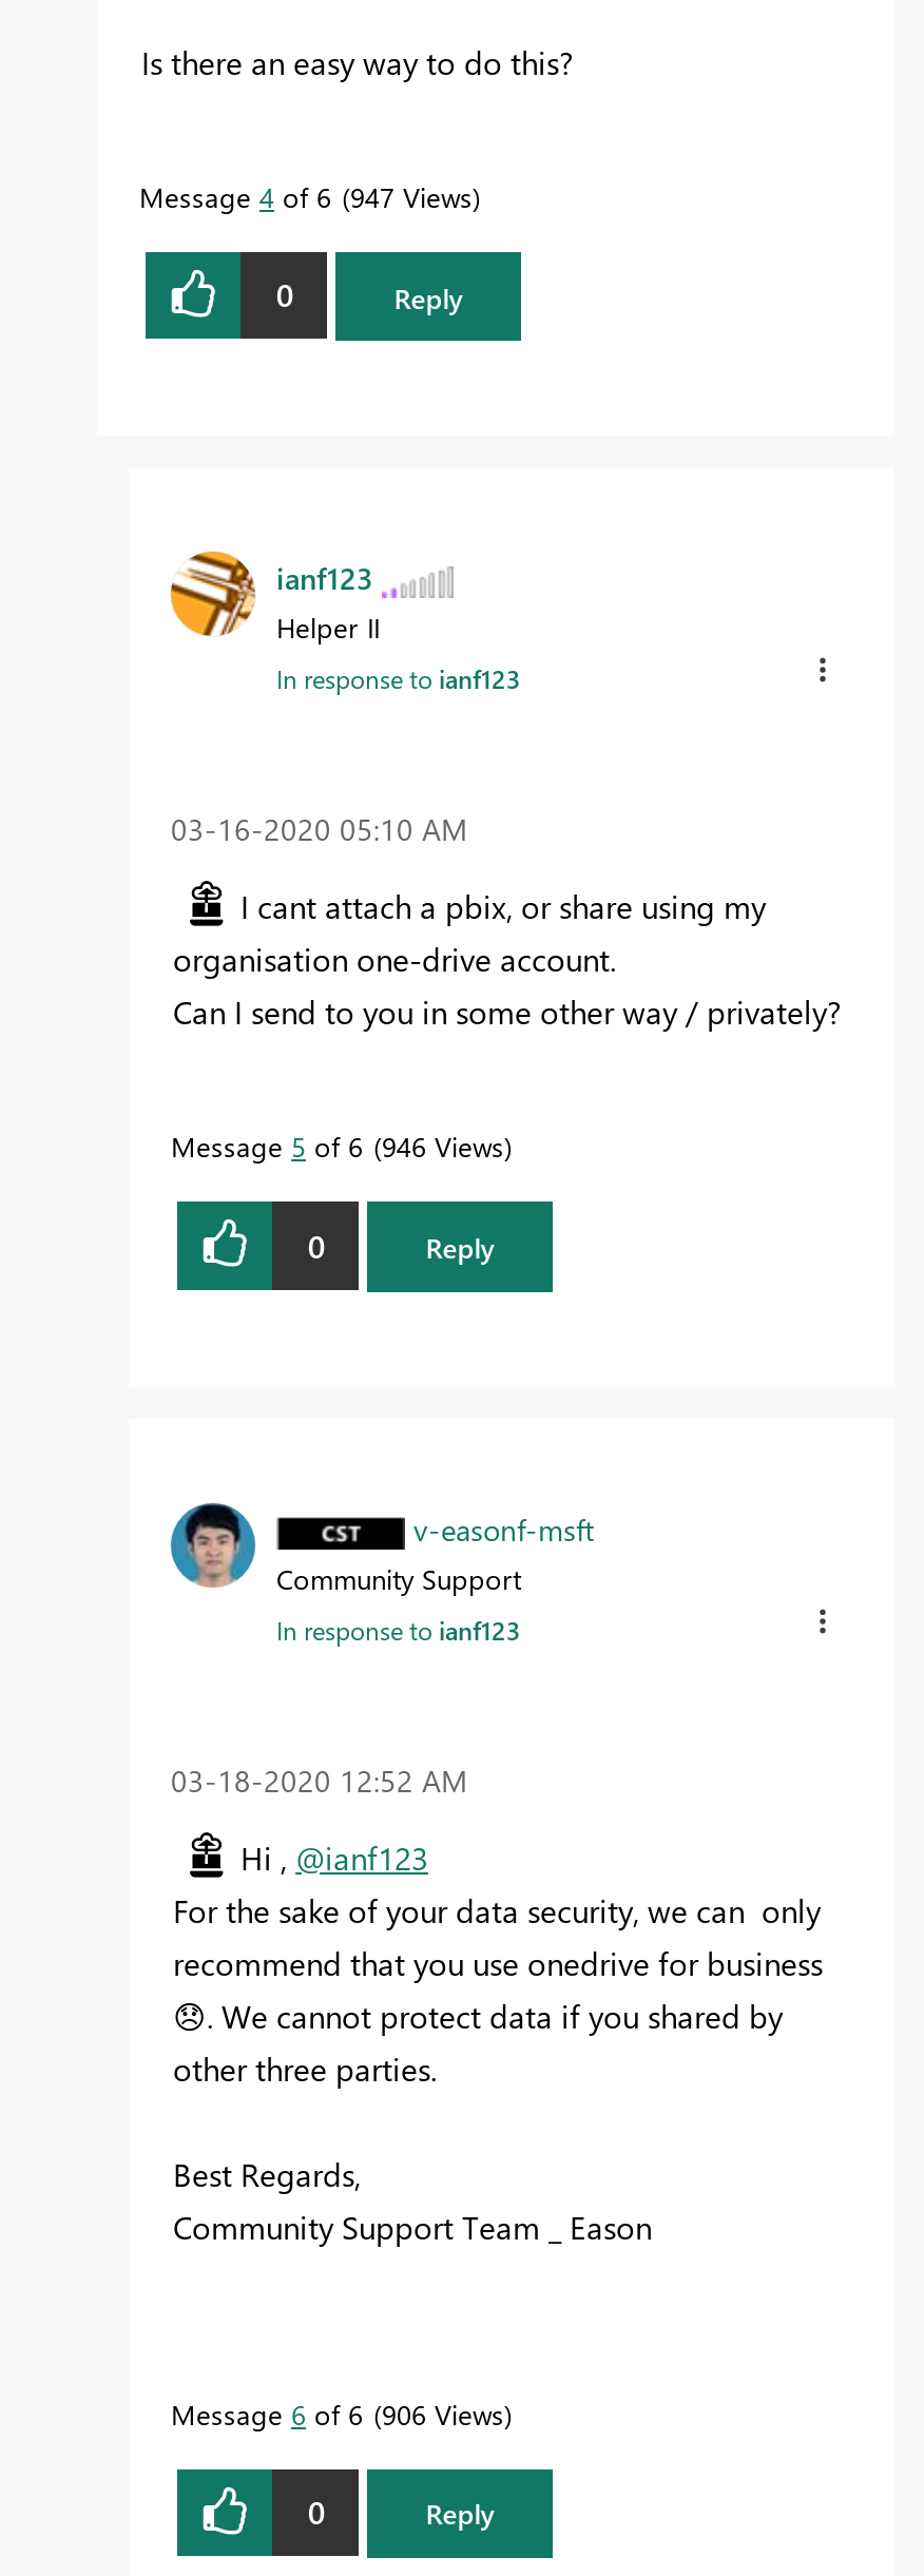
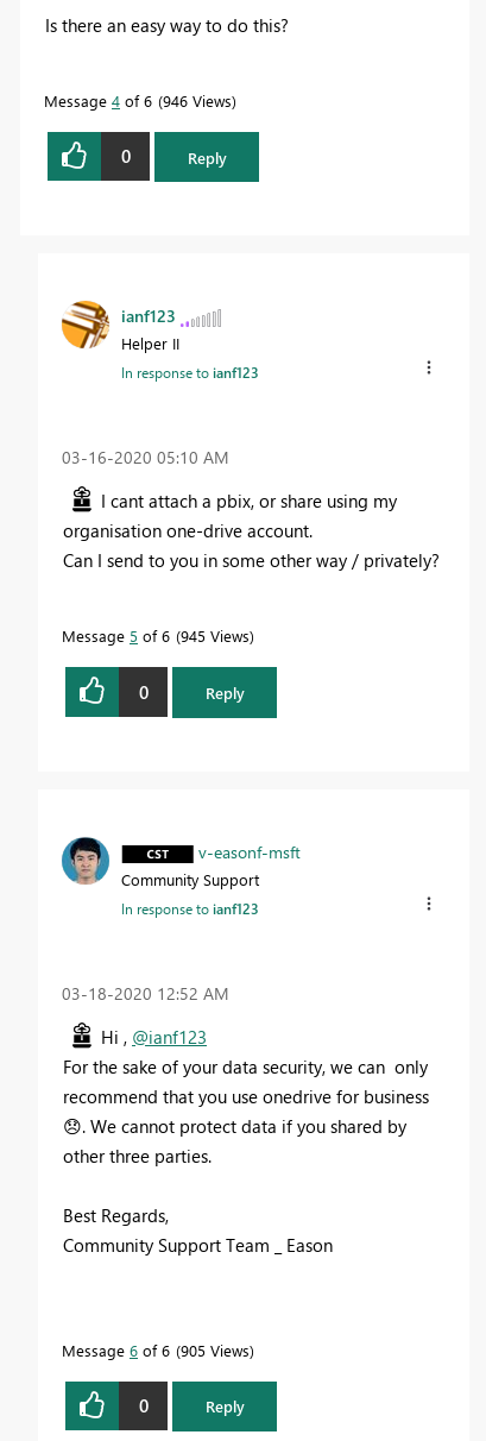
- Message 4 of 6 947 Views
+ Message 4 of 6 946 Views

- Message 5 of 6 946 Views
+ Message 5 of 6 945 Views

- Message 6 of 6 906 Views
+ Message 6 of 6 905 Views
